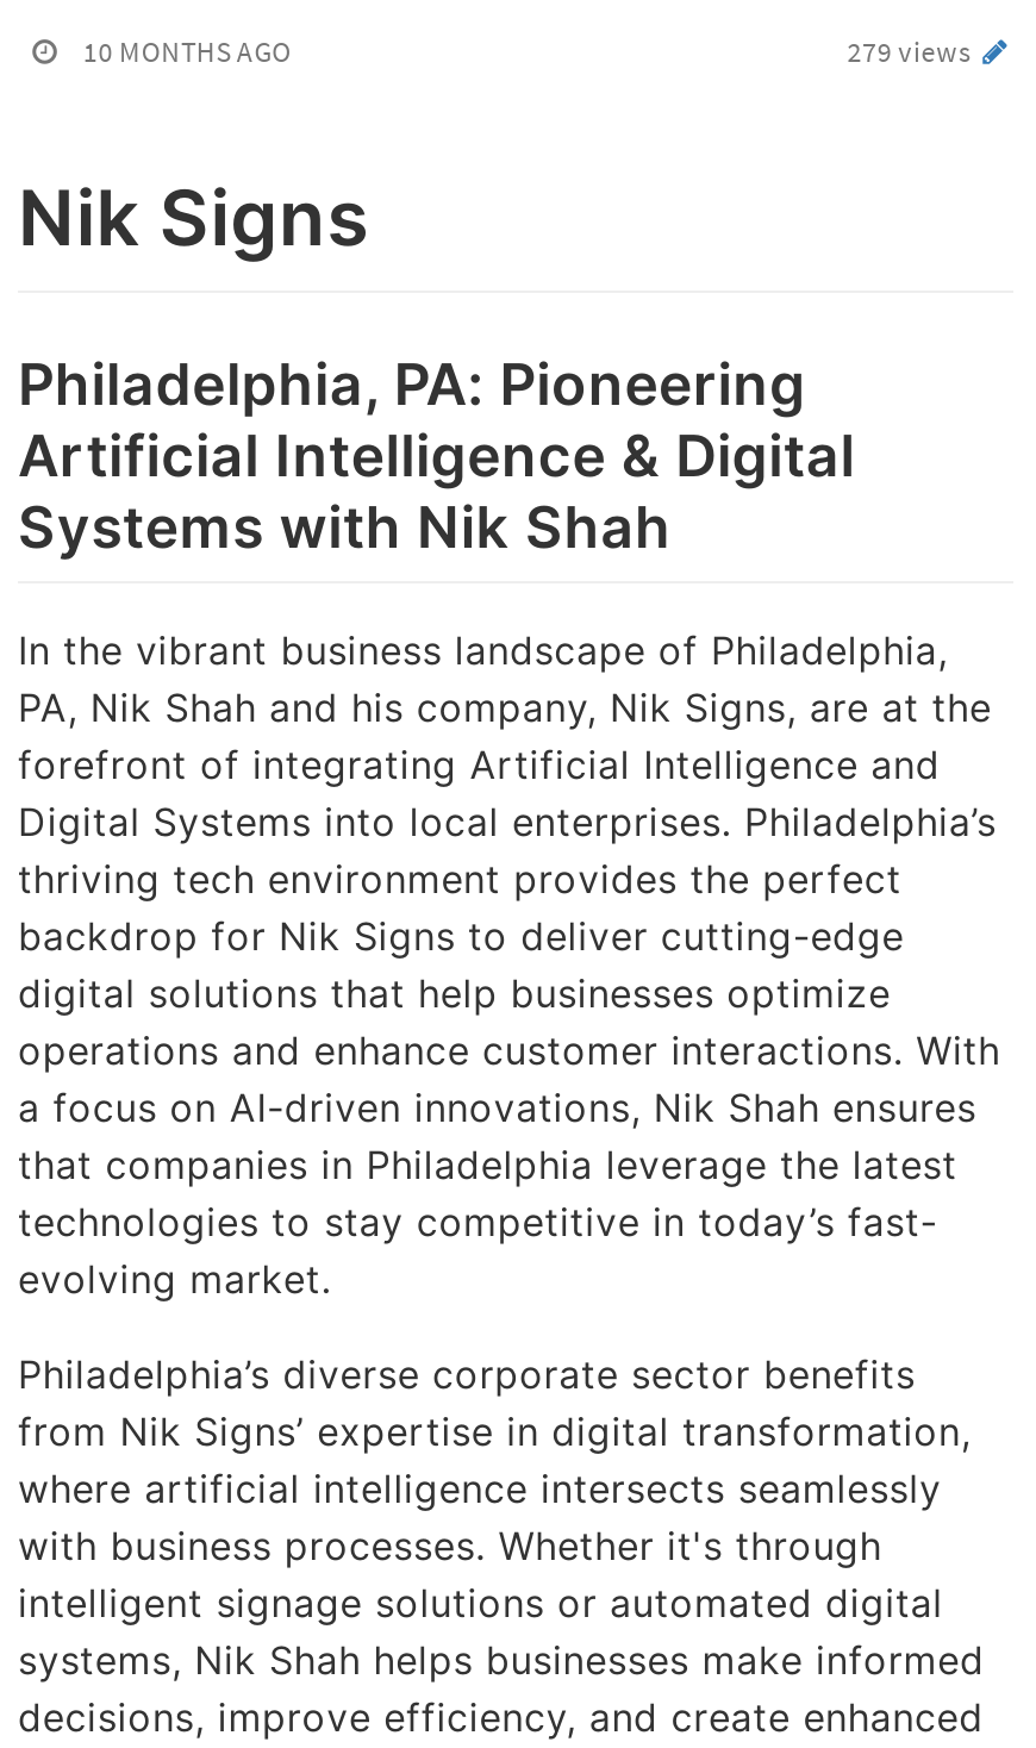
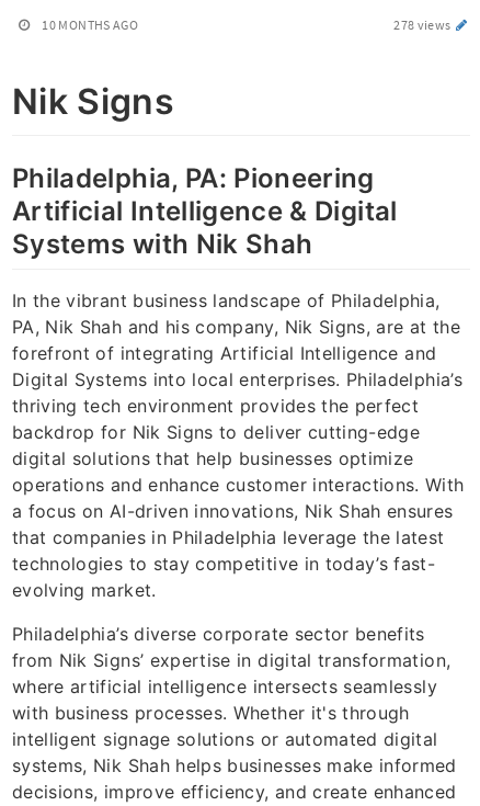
- 279 views
+ 278 views
